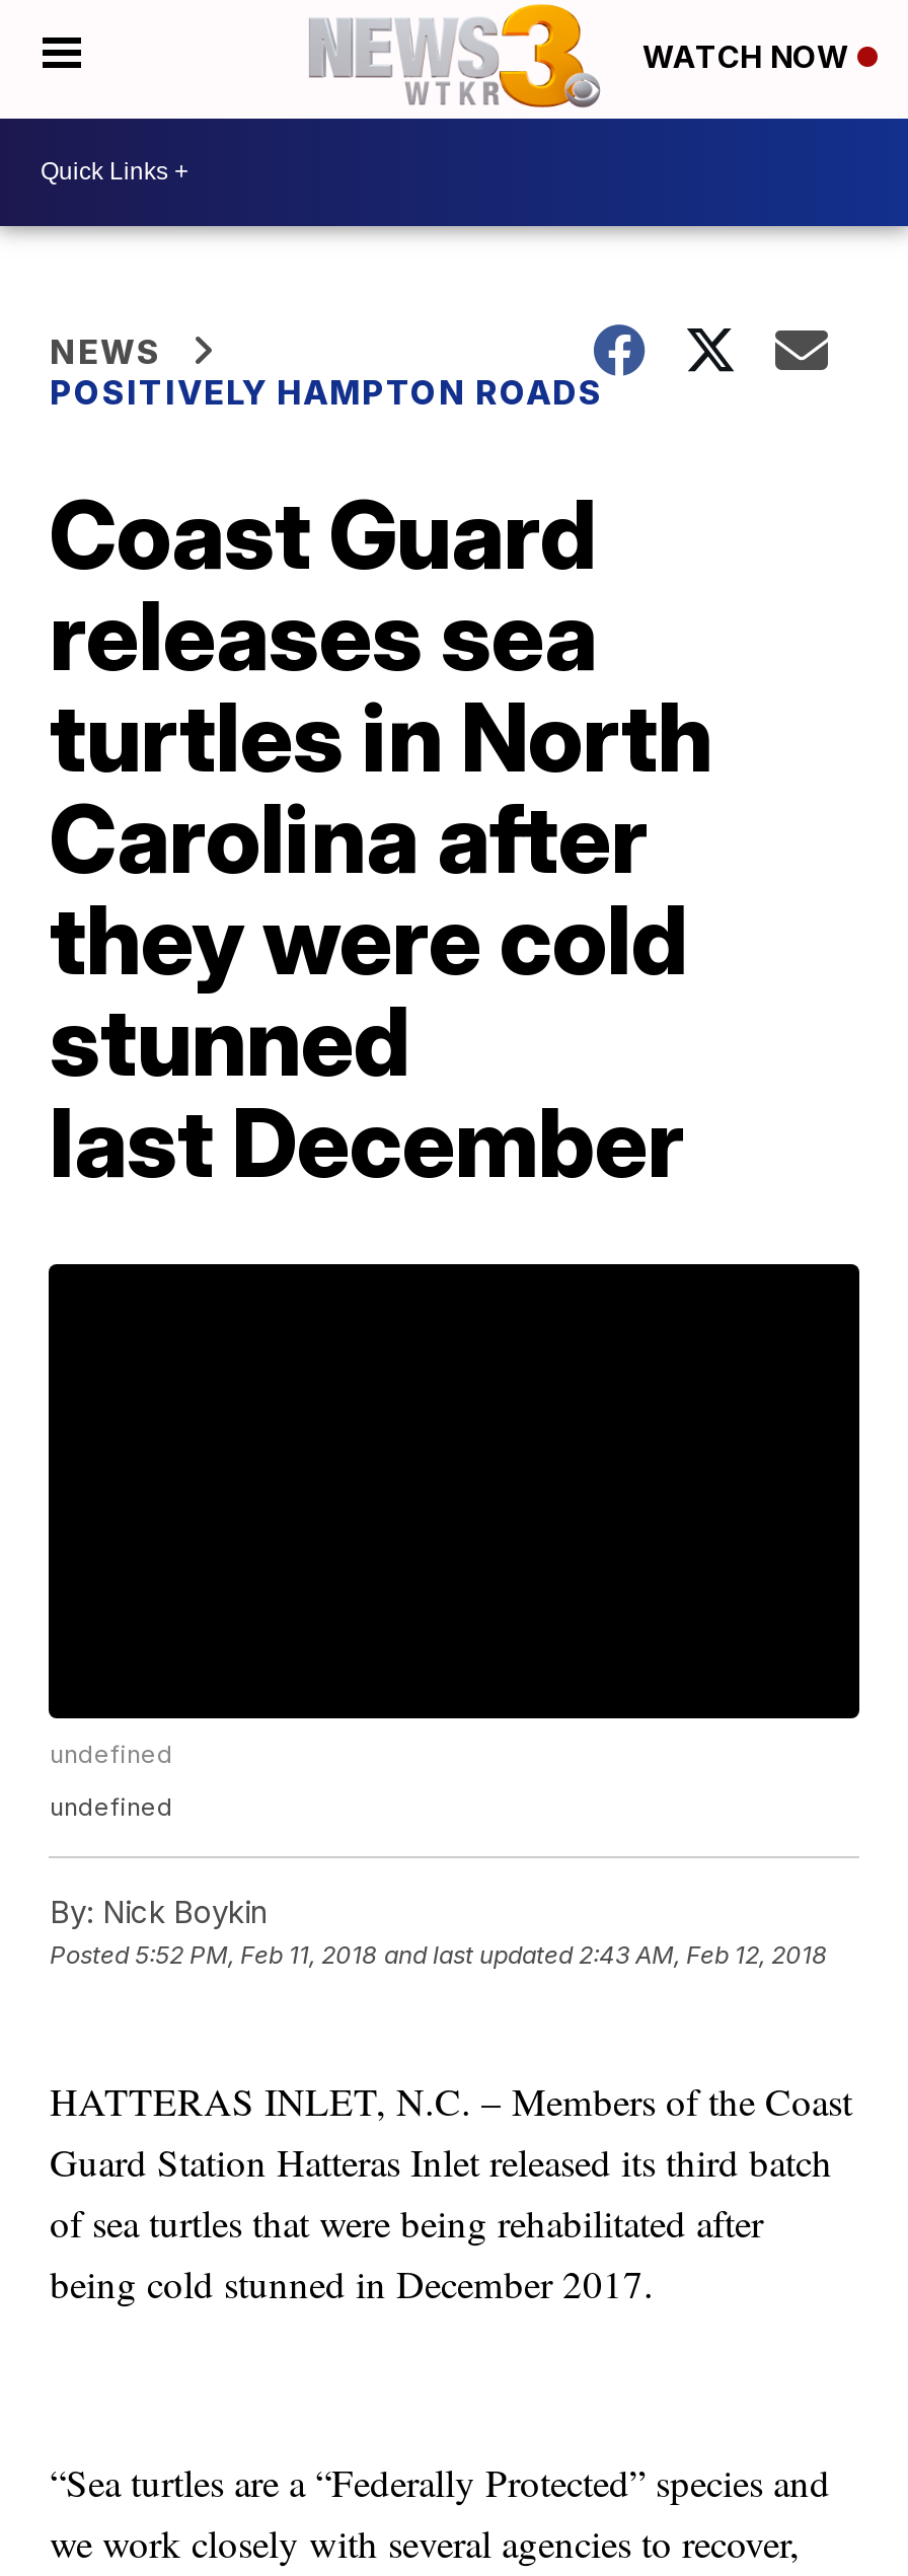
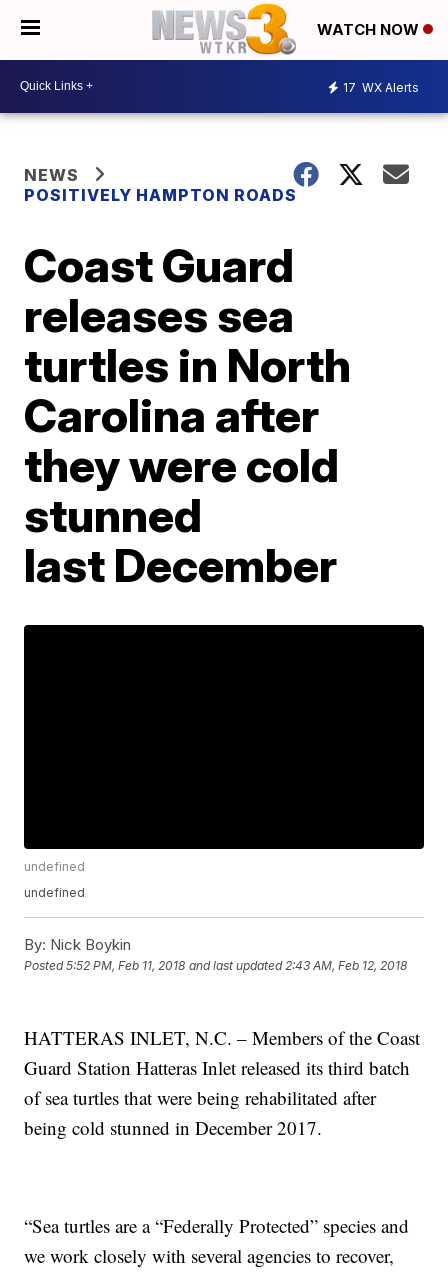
+ 17 WX Alerts
